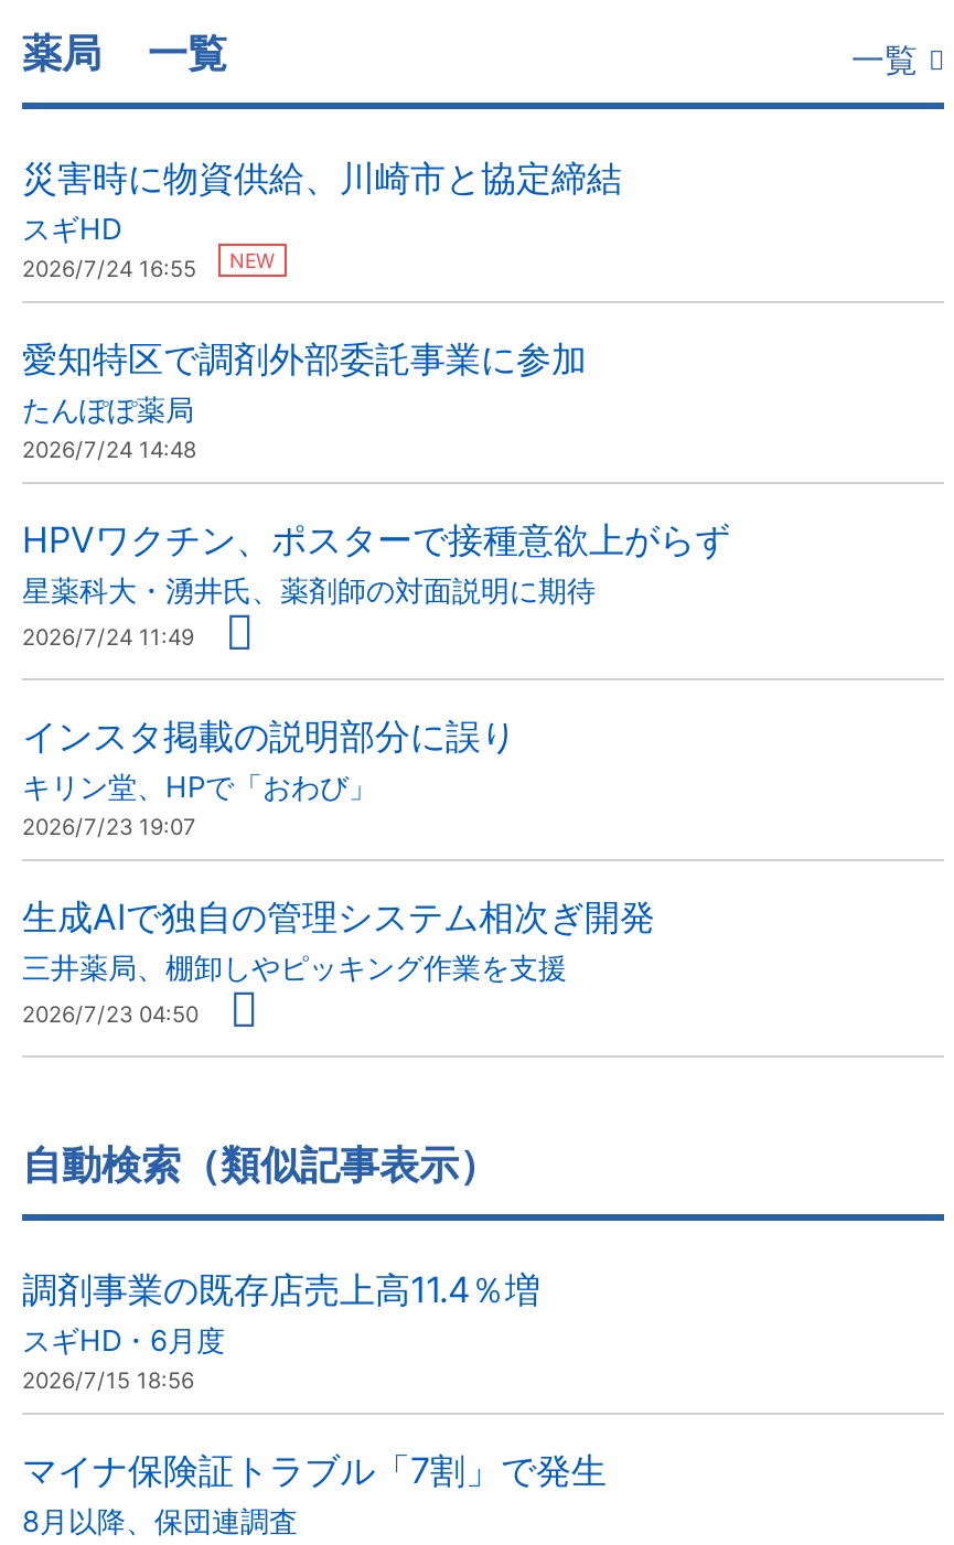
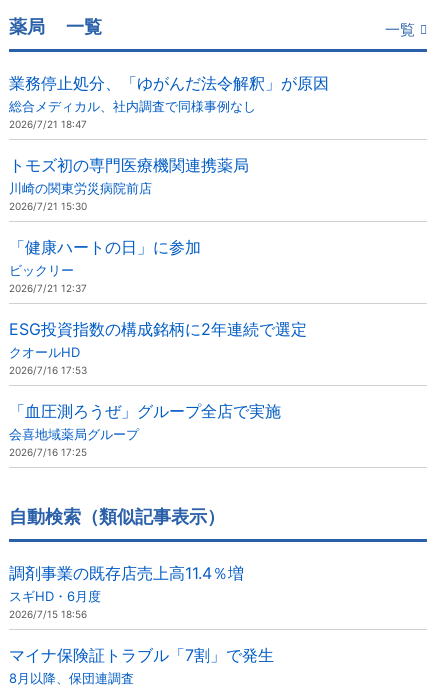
- 災害時に物資供給、川崎市と協定締結
- スギHD
- 2026/7/24 16:55
- NEW
+ 業務停止処分、「ゆがんだ法令解釈」が原因
+ 総合メディカル、社内調査で同様事例なし
+ 2026/7/21 18:47

- 愛知特区で調剤外部委託事業に参加
- たんぽぽ薬局
- 2026/7/24 14:48
+ トモズ初の専門医療機関連携薬局
+ 川崎の関東労災病院前店
+ 2026/7/21 15:30

- HPVワクチン、ポスターで接種意欲上がらず
- 星薬科大・湧井氏、薬剤師の対面説明に期待
- 2026/7/24 11:49
+ 「健康ハートの日」に参加
+ ビックリー
+ 2026/7/21 12:37

- インスタ掲載の説明部分に誤り
- キリン堂、HPで「おわび」
- 2026/7/23 19:07
+ ESG投資指数の構成銘柄に2年連続で選定
+ クオールHD
+ 2026/7/16 17:53

- 生成AIで独自の管理システム相次ぎ開発
- 三井薬局、棚卸しやピッキング作業を支援
- 2026/7/23 04:50
+ 「血圧測ろうぜ」グループ全店で実施
+ 会喜地域薬局グループ
+ 2026/7/16 17:25
